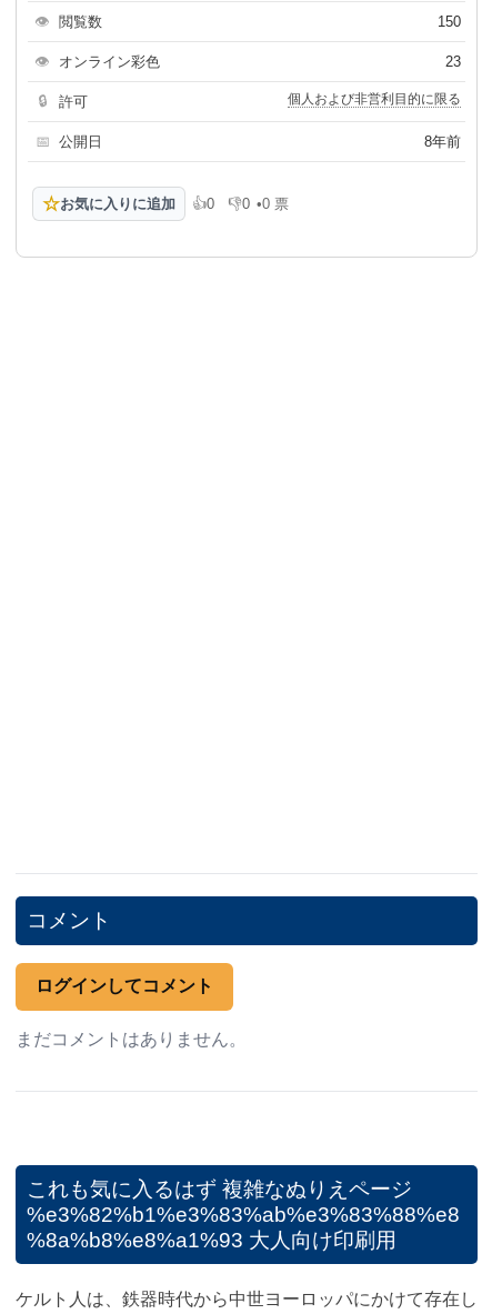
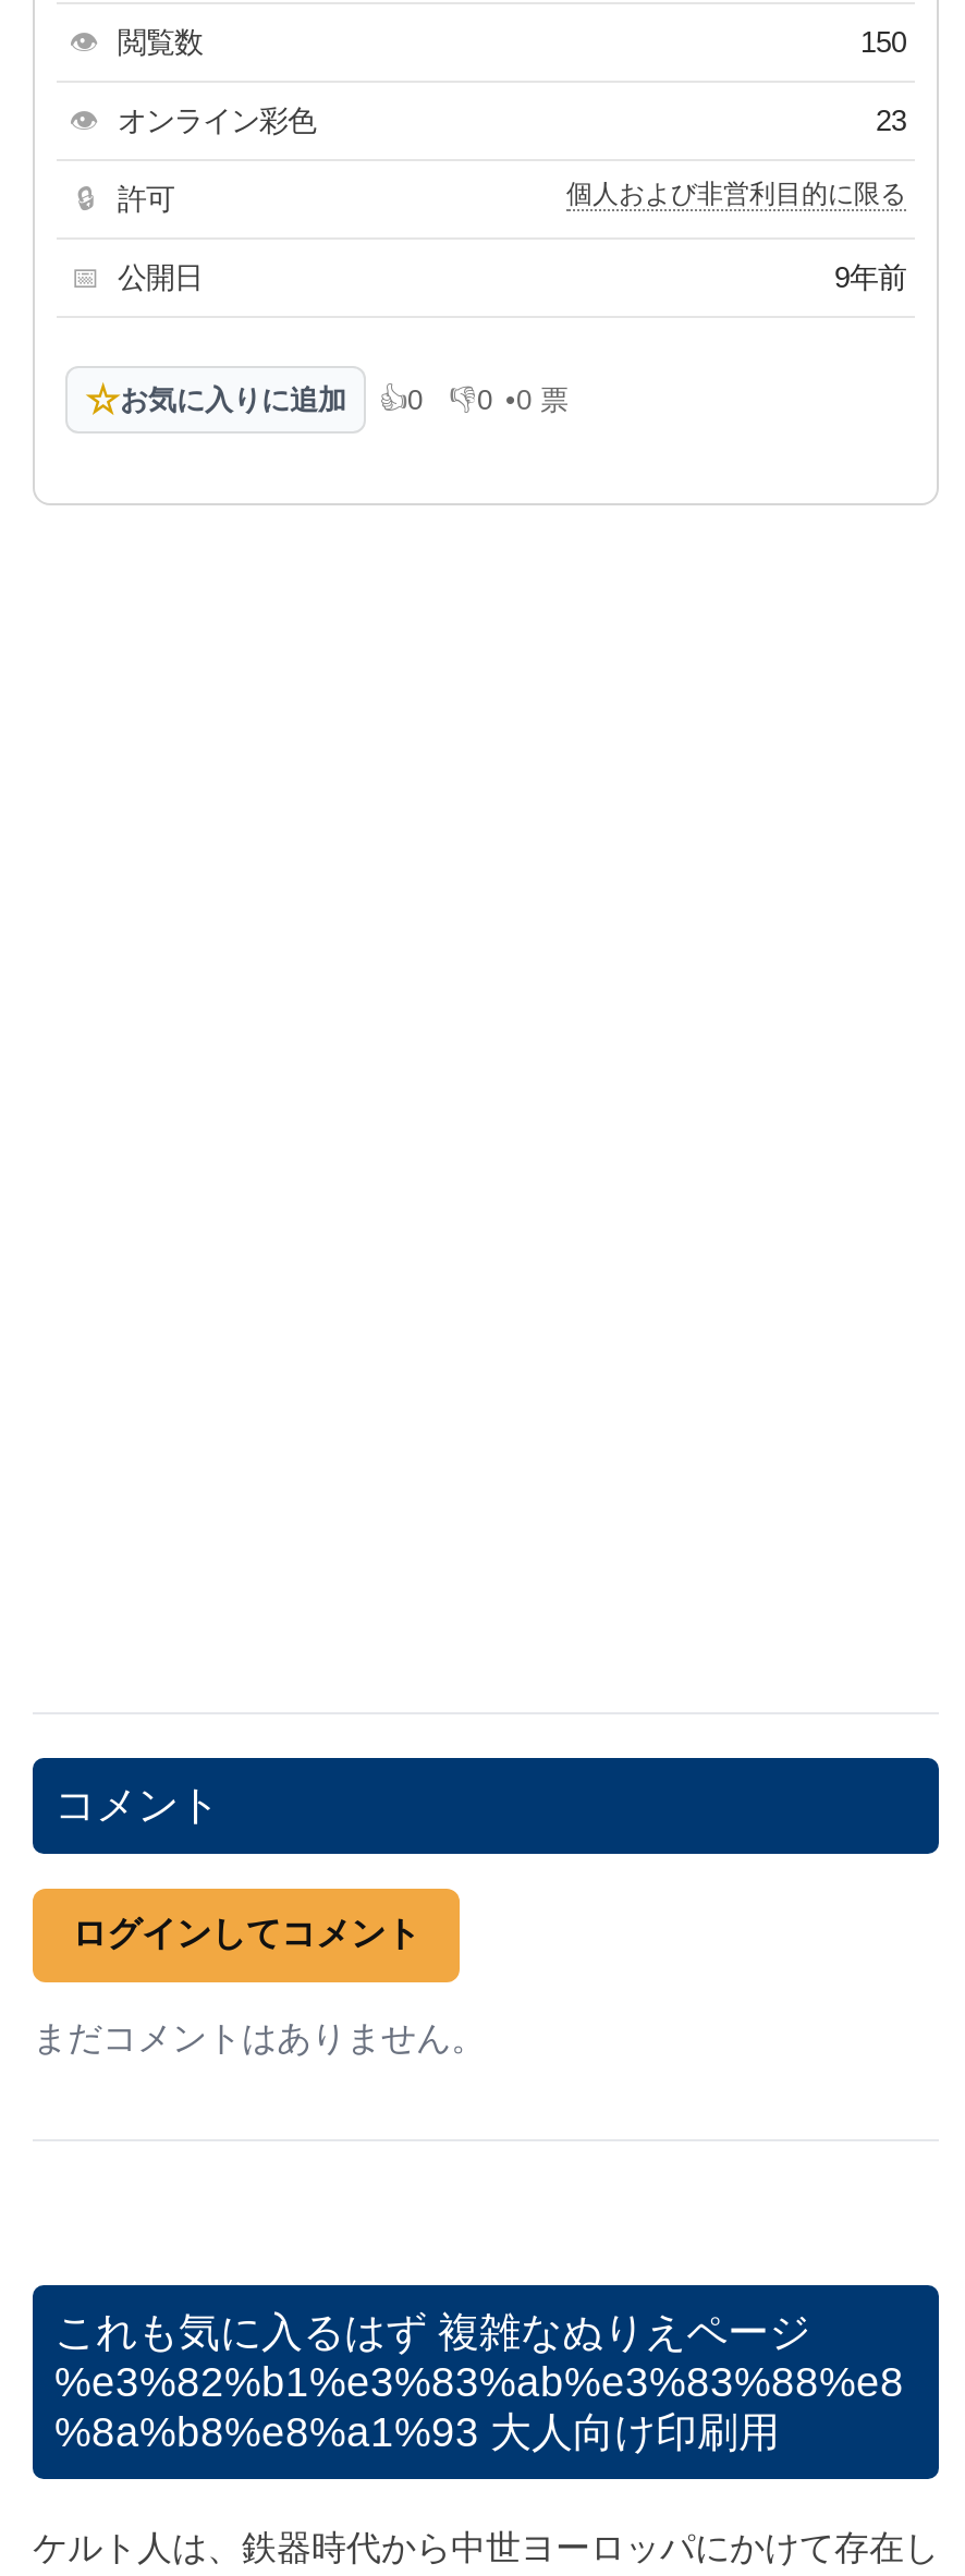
- 8年前
+ 9年前
